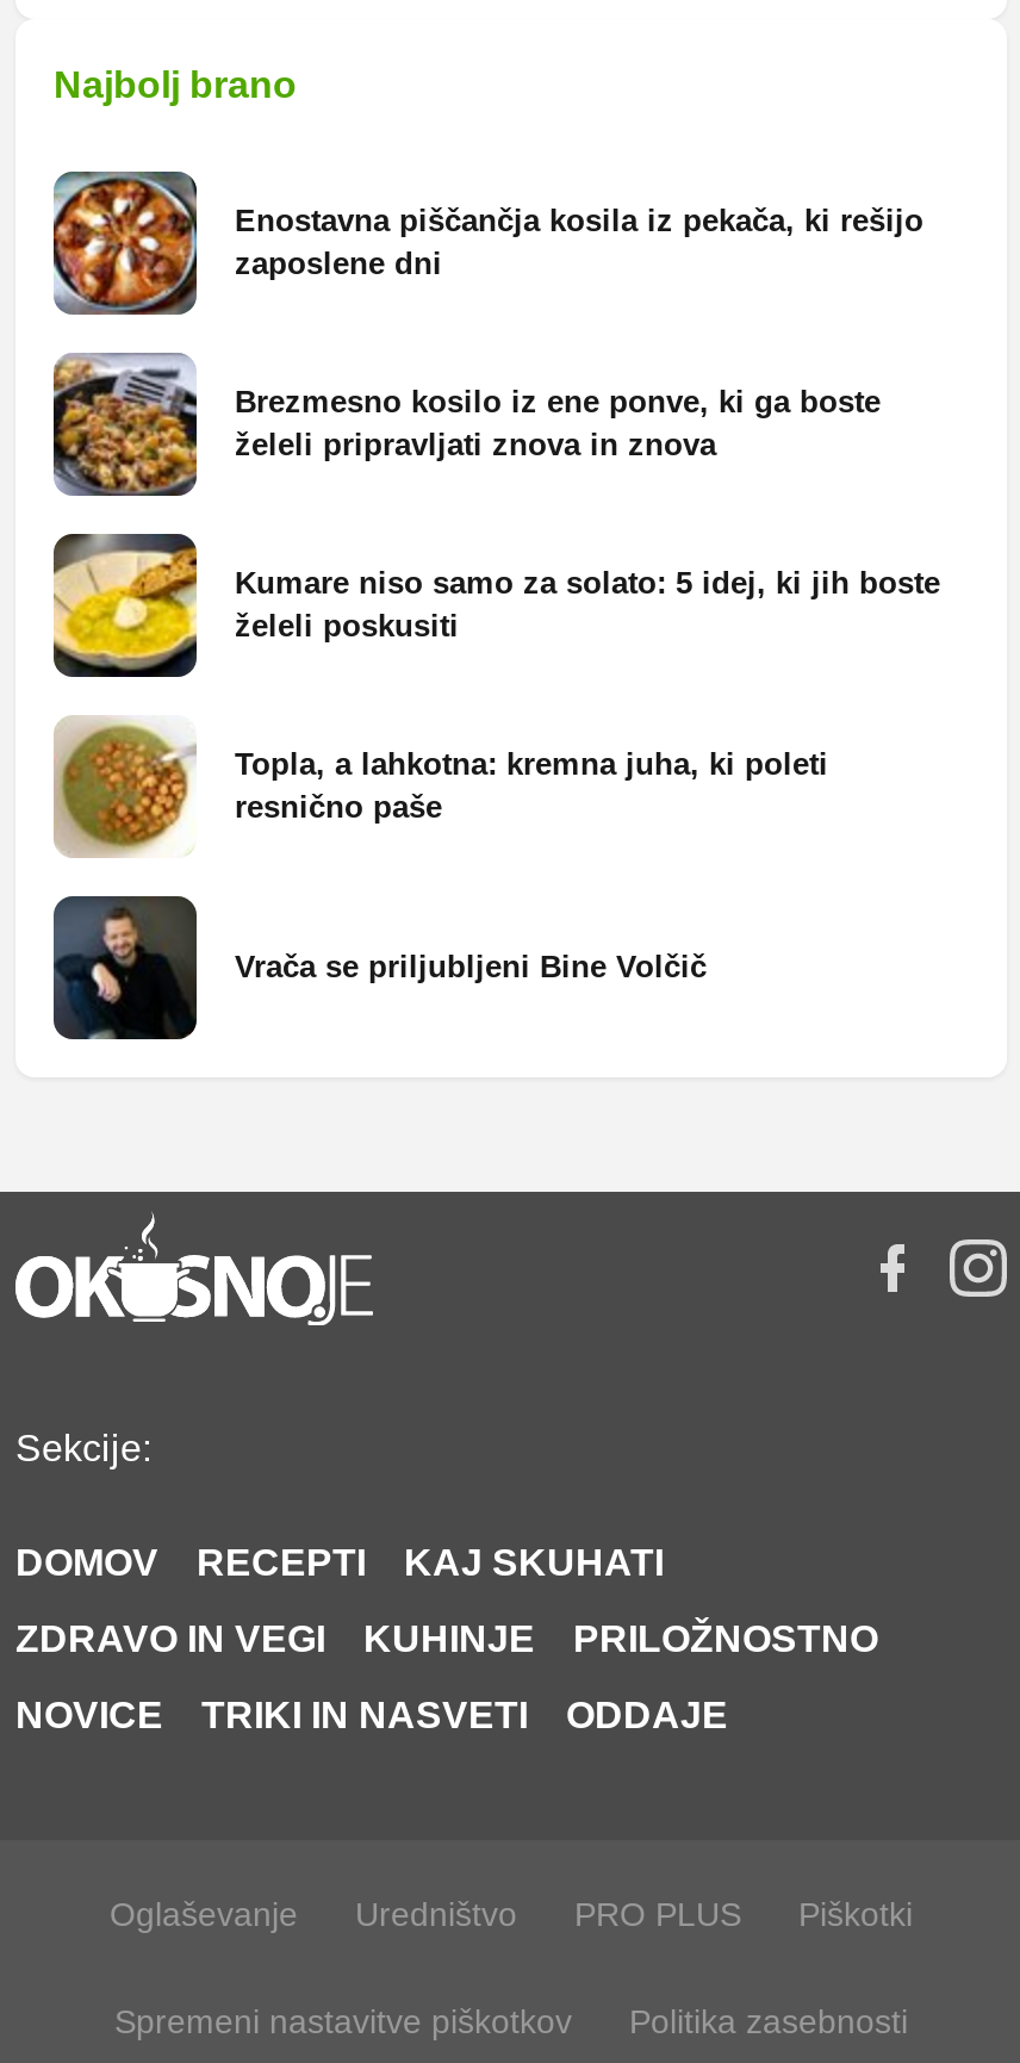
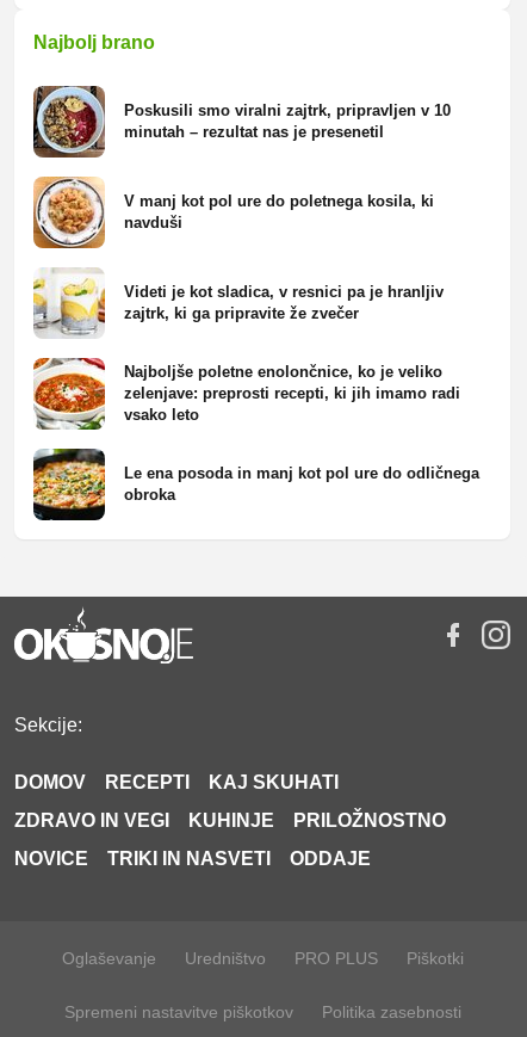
- [image]
- Enostavna piščančja kosila iz pekača, ki rešijo
- zaposlene dni
+ [image]
+ Poskusili smo viralni zajtrk, pripravljen v 10
+ minutah – rezultat nas je presenetil

- [image]
- Brezmesno kosilo iz ene ponve, ki ga boste
- želeli pripravljati znova in znova
+ [image]
+ V manj kot pol ure do poletnega kosila, ki
+ navduši

- [image]
- Kumare niso samo za solato: 5 idej, ki jih boste
- želeli poskusiti
+ [image]
+ Videti je kot sladica, v resnici pa je hranljiv
+ zajtrk, ki ga pripravite že zvečer

- [image]
- Topla, a lahkotna: kremna juha, ki poleti
- resnično paše
+ [image]
+ Najboljše poletne enolončnice, ko je veliko
+ zelenjave: preprosti recepti, ki jih imamo radi
+ vsako leto

- [image]
- Vrača se priljubljeni Bine Volčič
+ [image]
+ Le ena posoda in manj kot pol ure do odličnega
+ obroka
